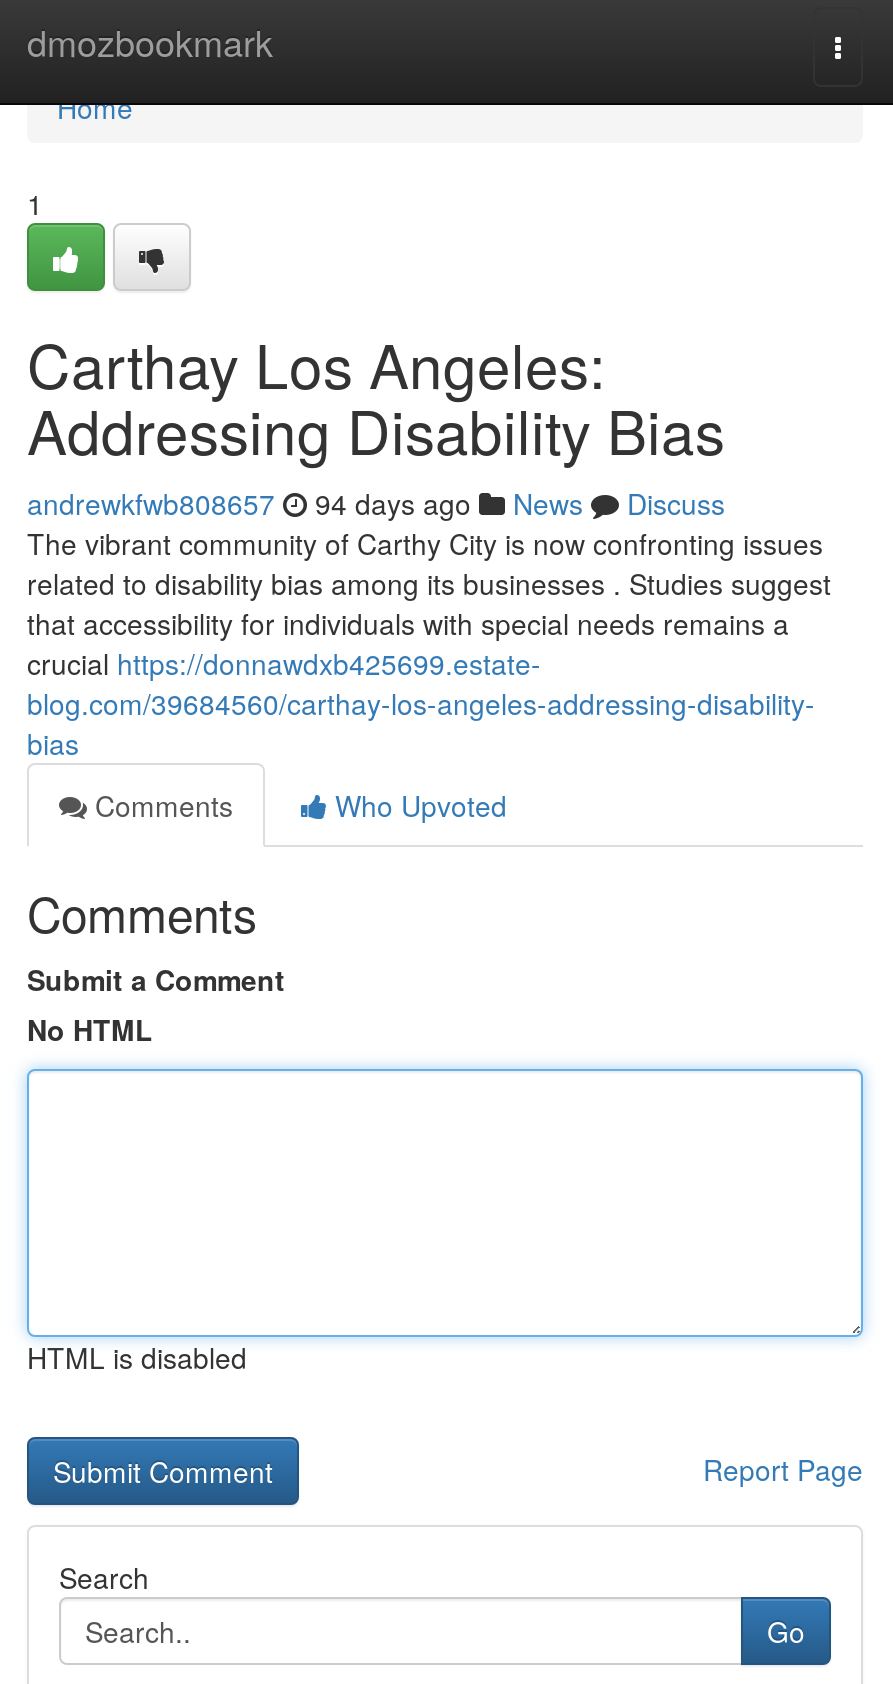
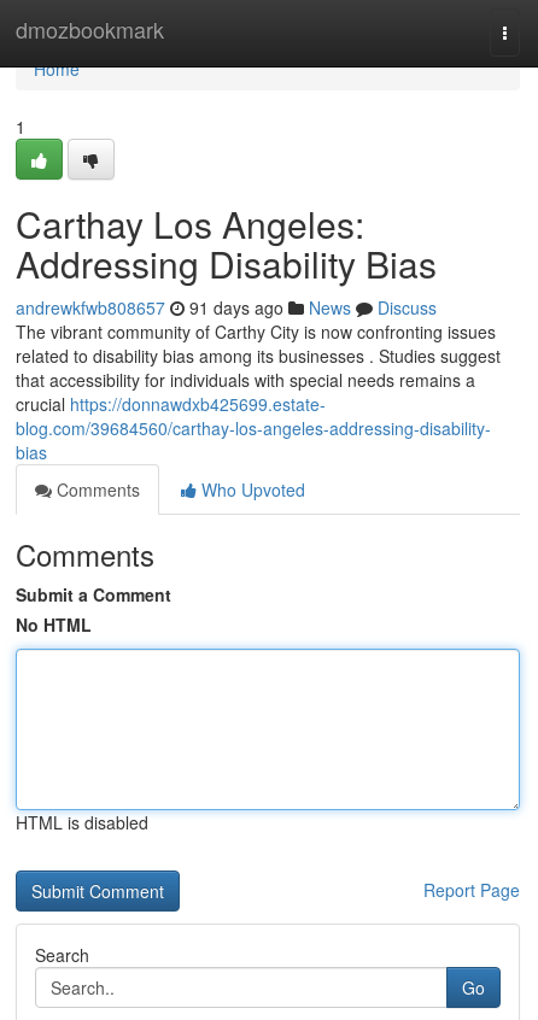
- andrewkfwb808657 94 days ago News Discuss
+ andrewkfwb808657 91 days ago News Discuss
